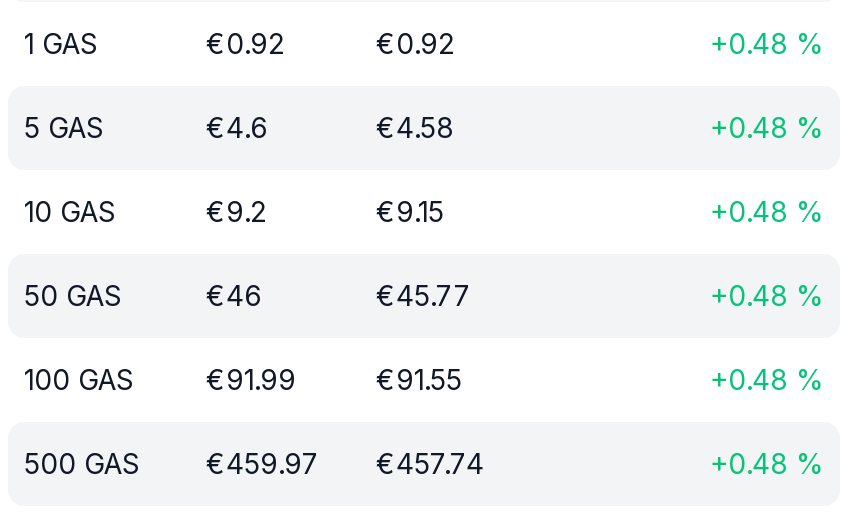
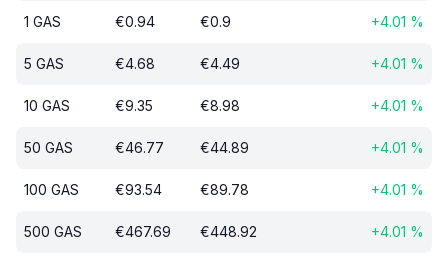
- €0.92
+ €0.94

- €0.92
+ €0.9

- +0.48%
+ +4.01%

- €4.6
+ €4.68

- €4.58
+ €4.49

- +0.48%
+ +4.01%

- €9.2
+ €9.35

- €9.15
+ €8.98

- +0.48%
+ +4.01%

- €46
+ €46.77

- €45.77
+ €44.89

- +0.48%
+ +4.01%

- €91.99
+ €93.54

- €91.55
+ €89.78

- +0.48%
+ +4.01%

- €459.97
+ €467.69

- €457.74
+ €448.92

- +0.48%
+ +4.01%
